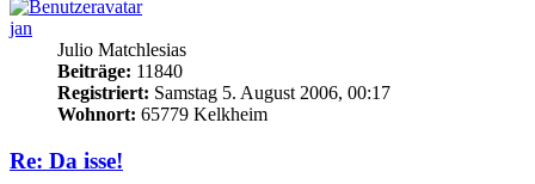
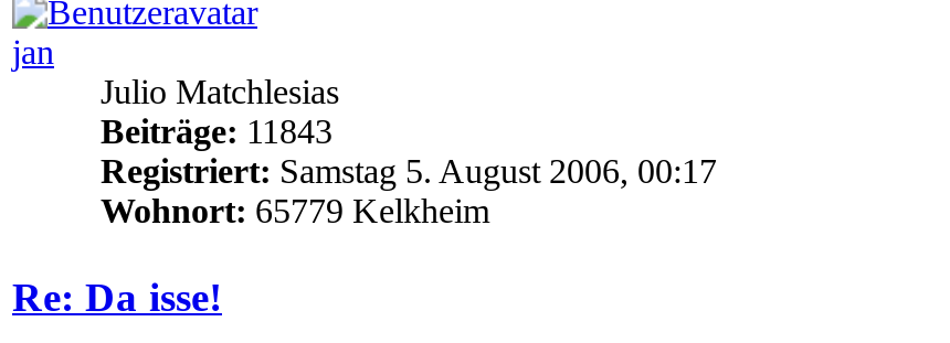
- Beiträge: 11840
+ Beiträge: 11843
